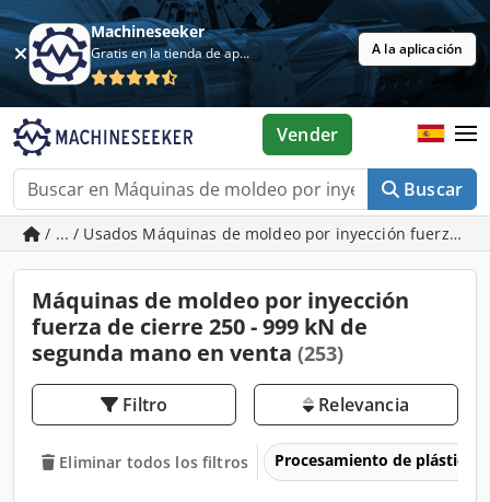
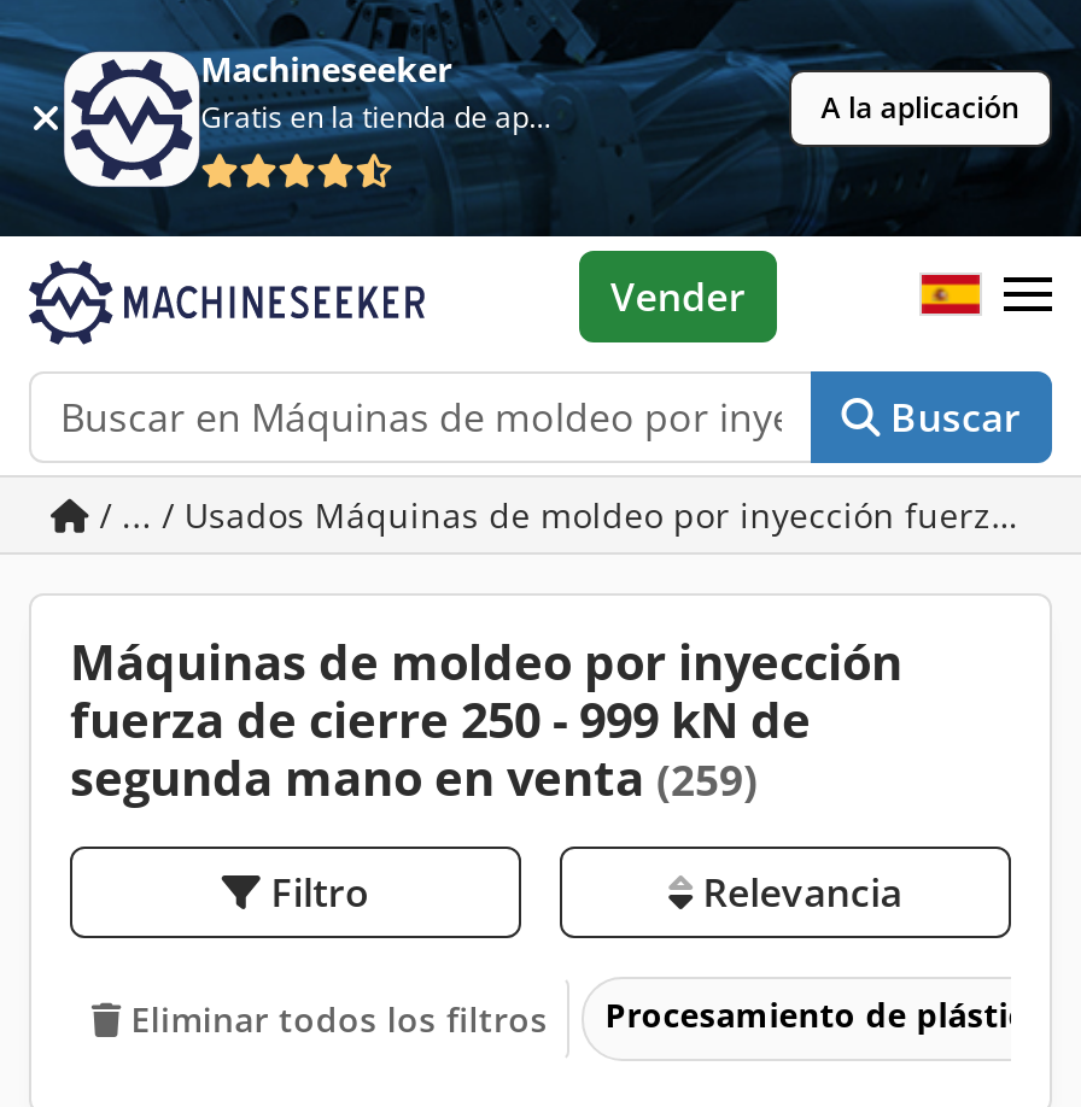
- segunda mano en venta (253)
+ segunda mano en venta (259)
